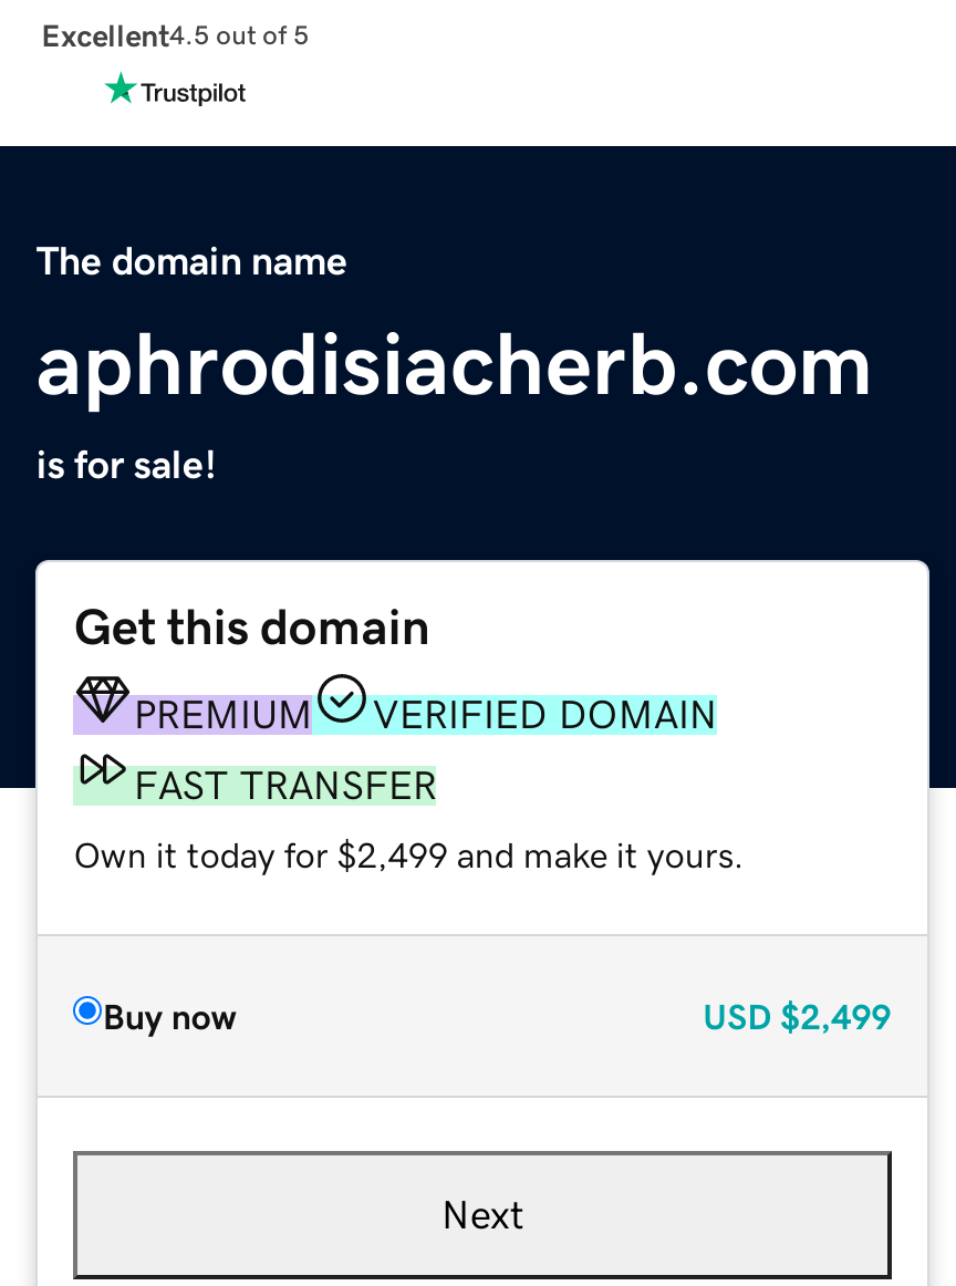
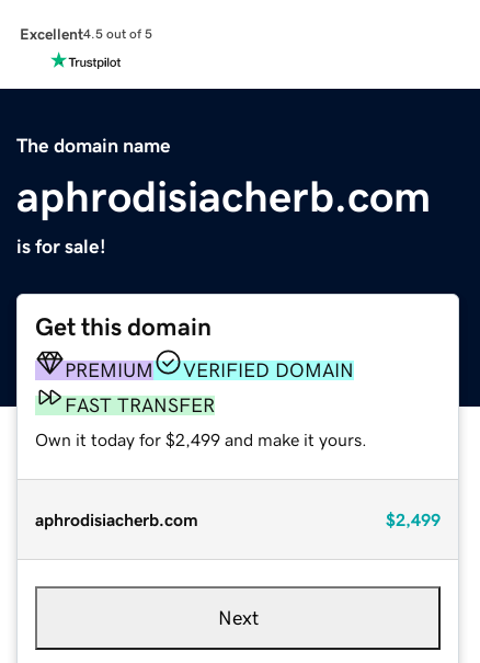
- Buy now
- USD $2,499
+ aphrodisiacherb.com
+ $2,499
